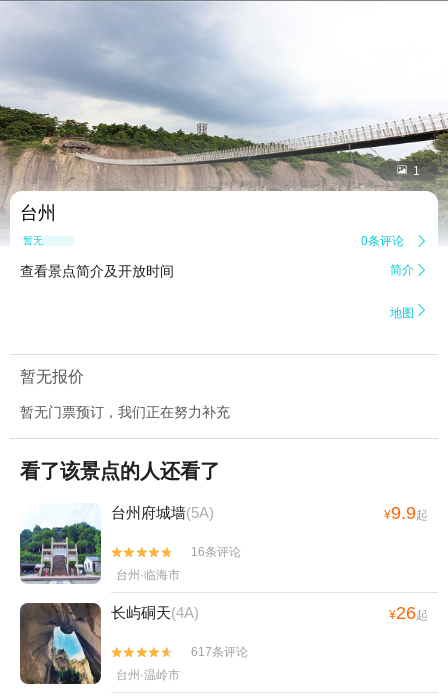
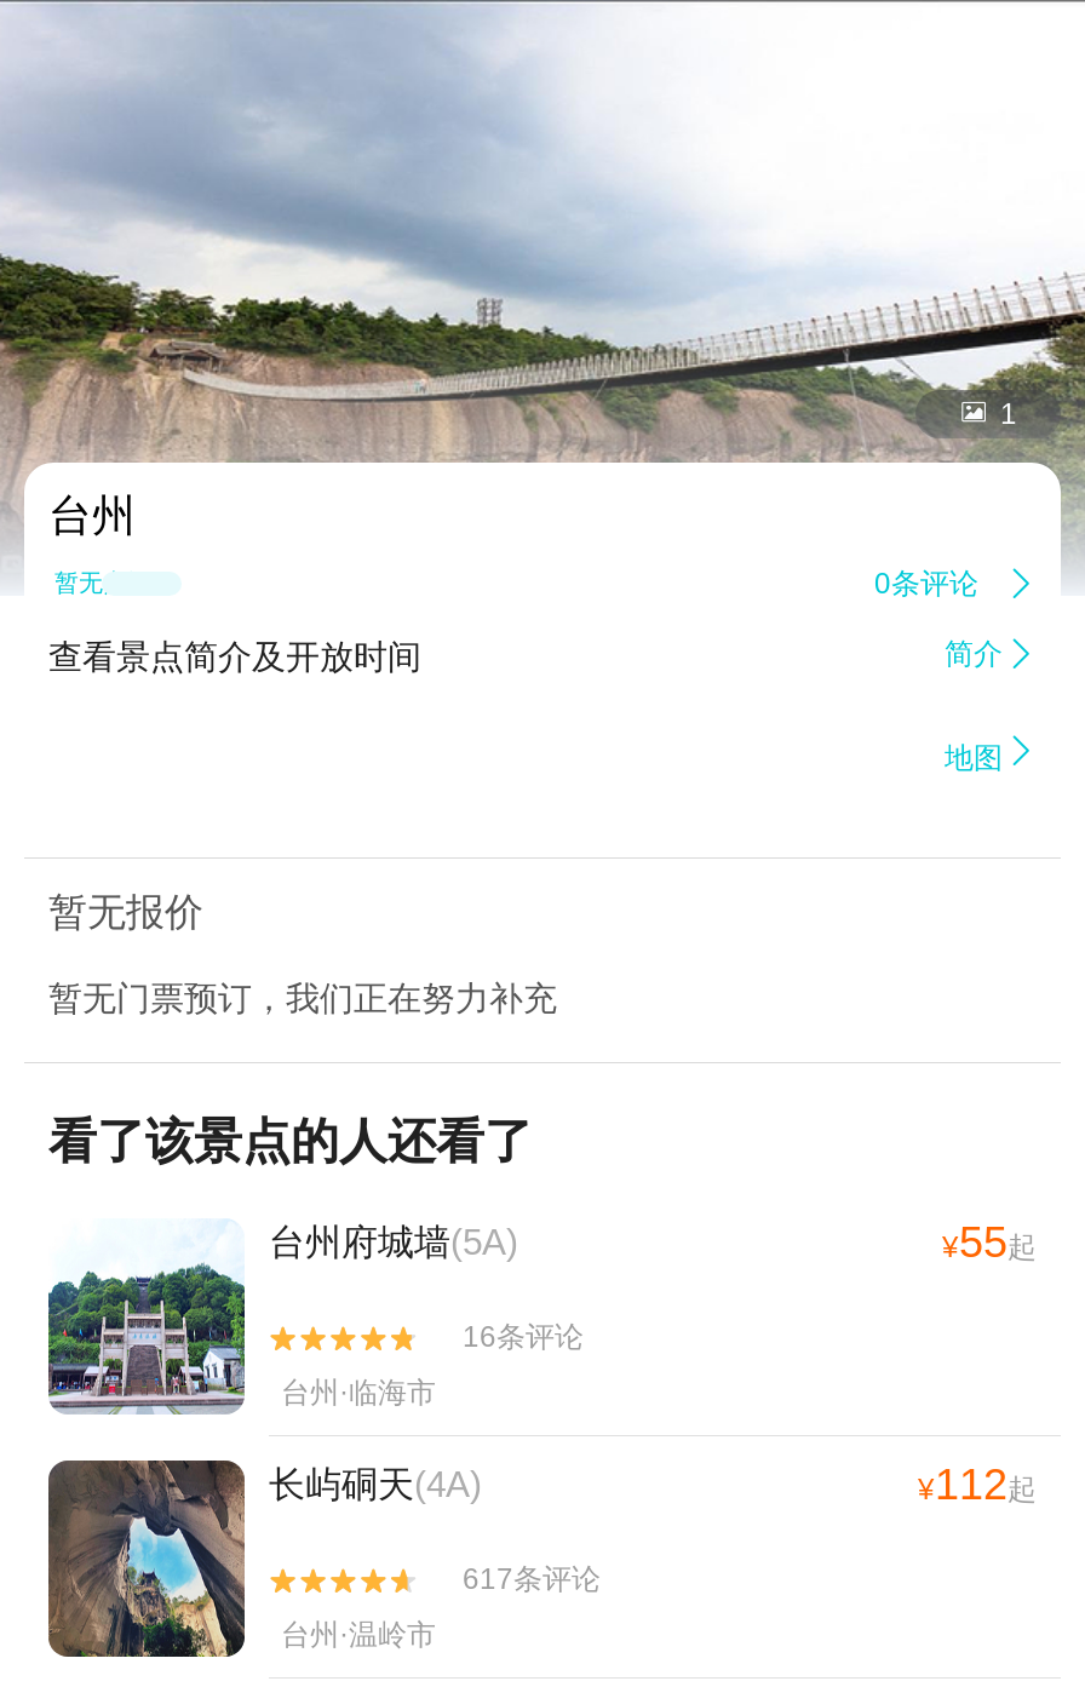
- ¥9.9起
+ ¥55起

- ¥26起
+ ¥112起
